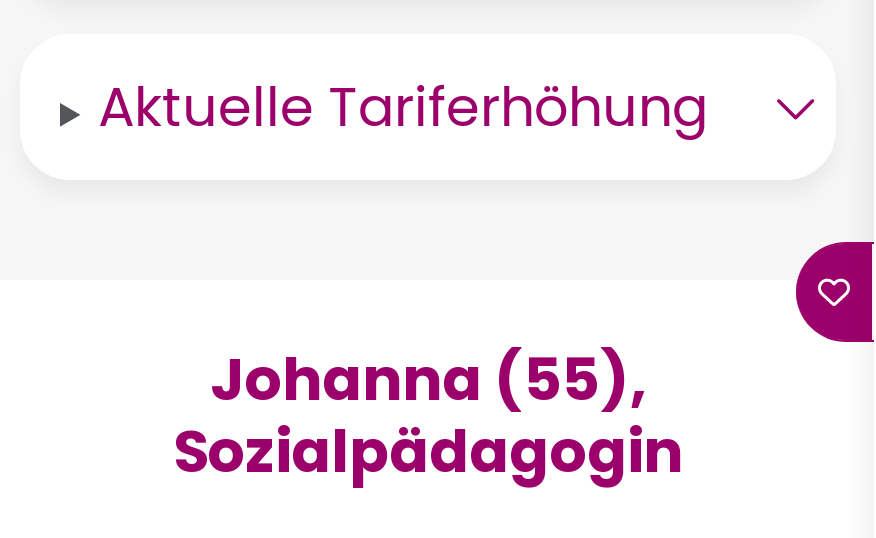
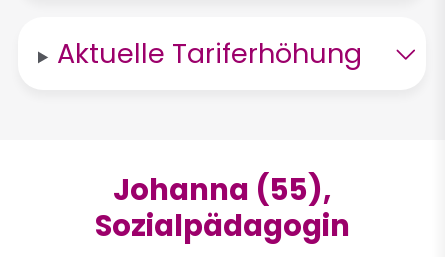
- [image]
